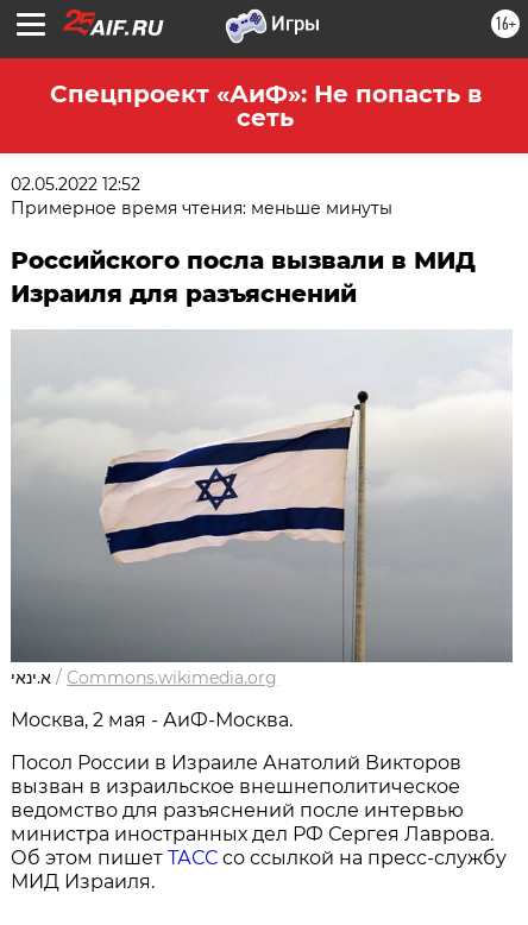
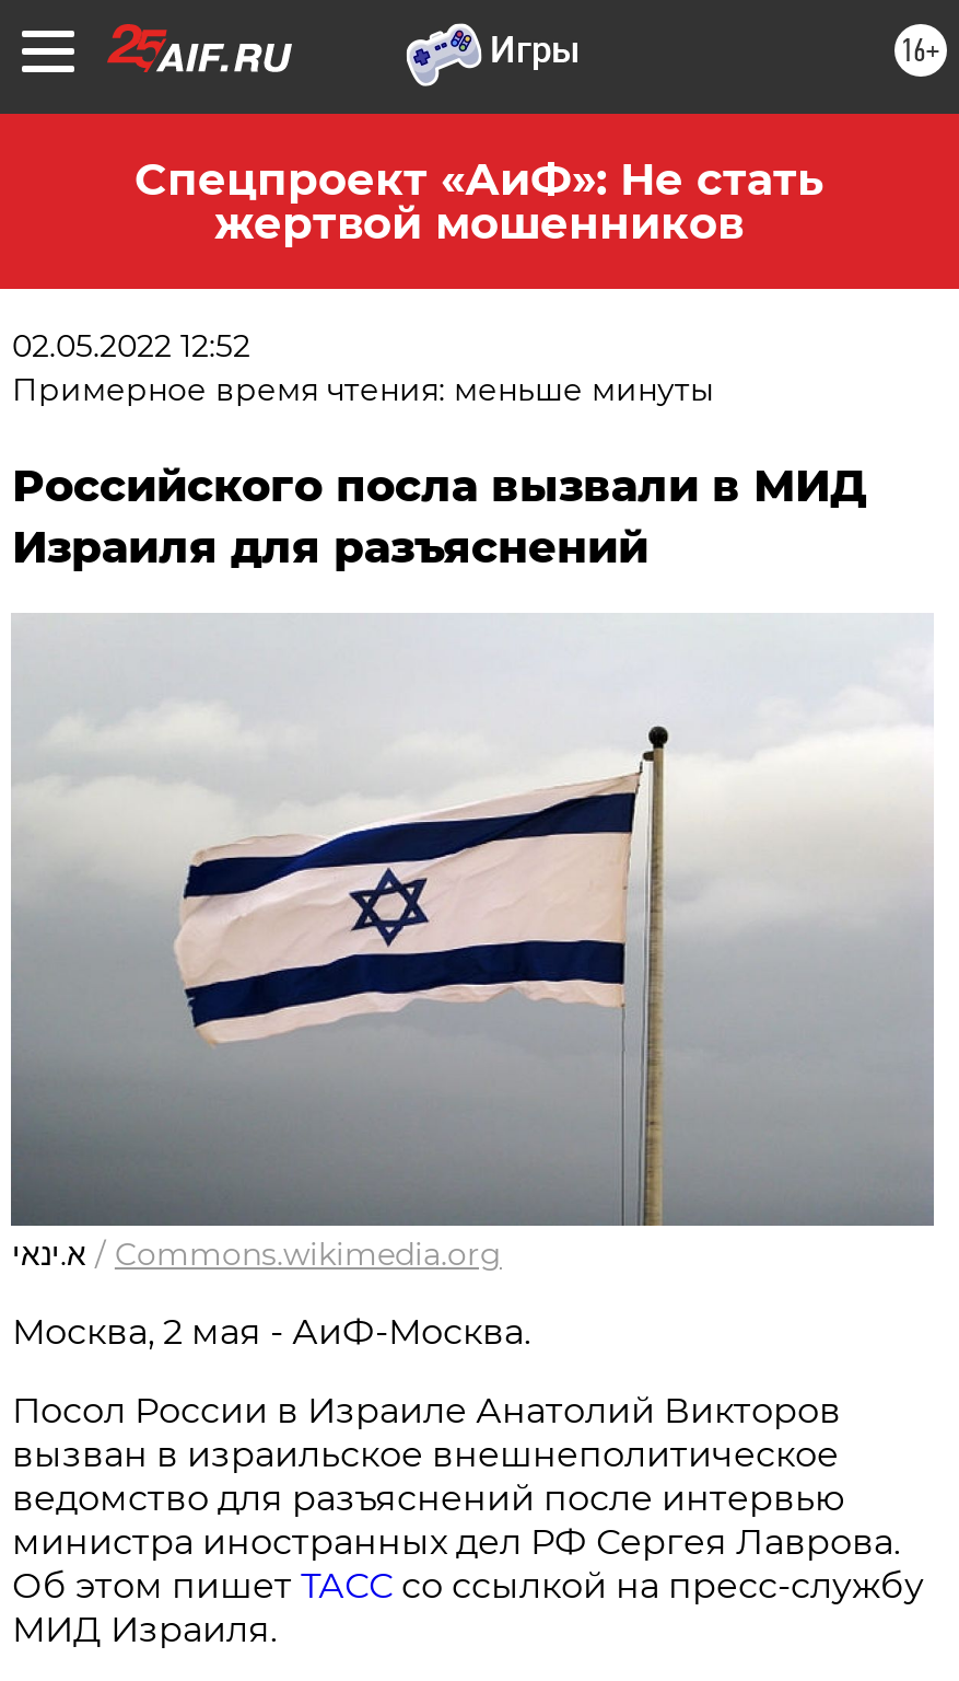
- Спецпроект «АиФ»: Не попасть в
- сеть
+ Спецпроект «АиФ»: Не стать
+ жертвой мошенников
